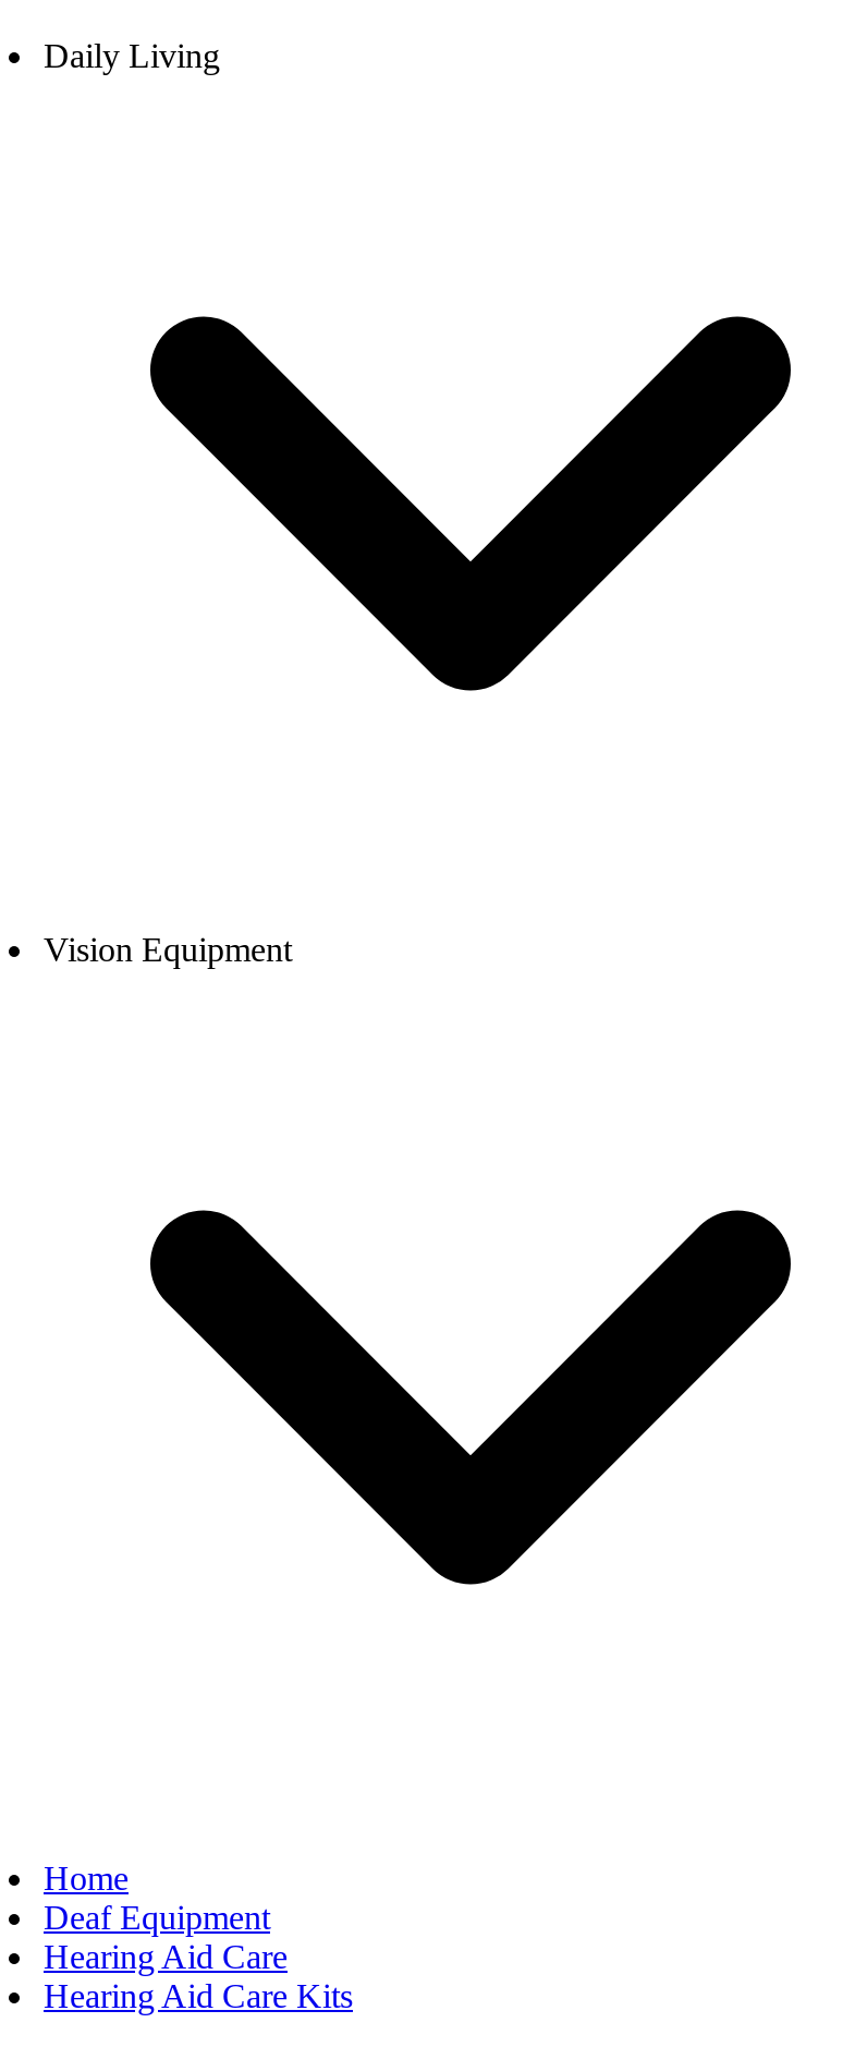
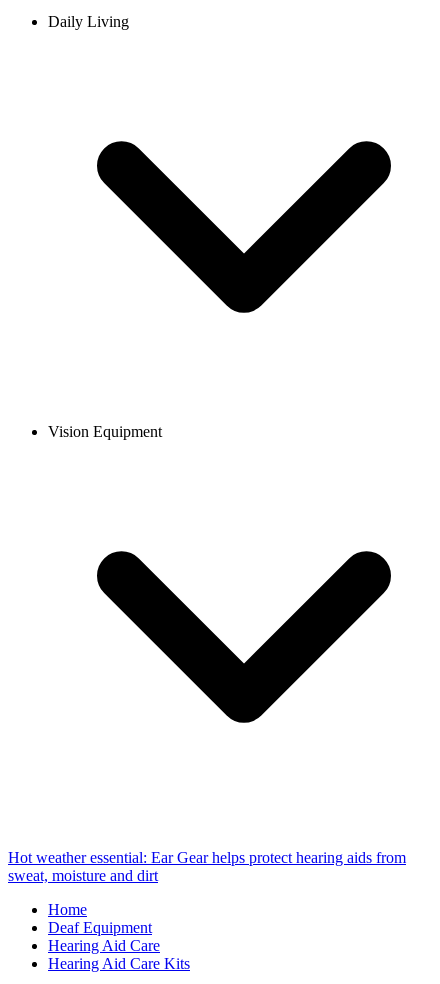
+ Hot weather essential: Ear Gear helps protect hearing aids from
+ sweat, moisture and dirt
